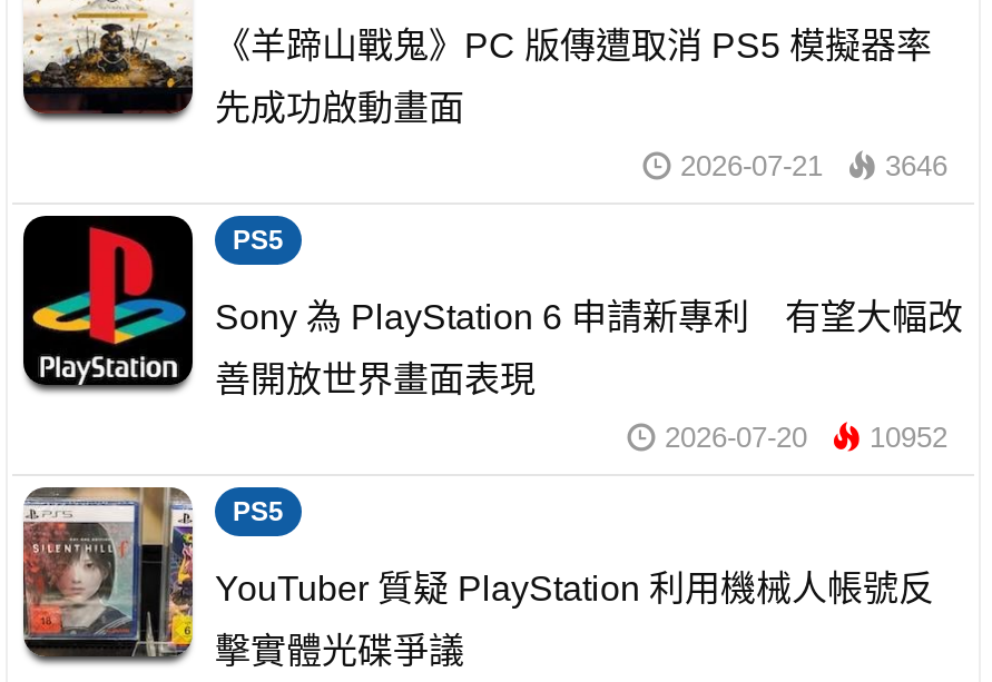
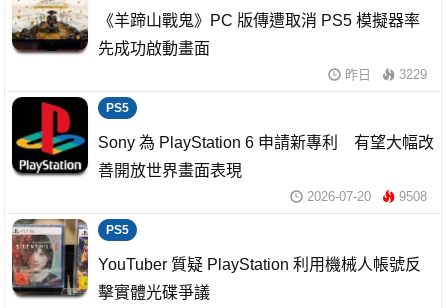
- 2026-07-21
- 3646
+ 昨日
+ 3229

- 2026-07-20 10952
+ 2026-07-20 9508
